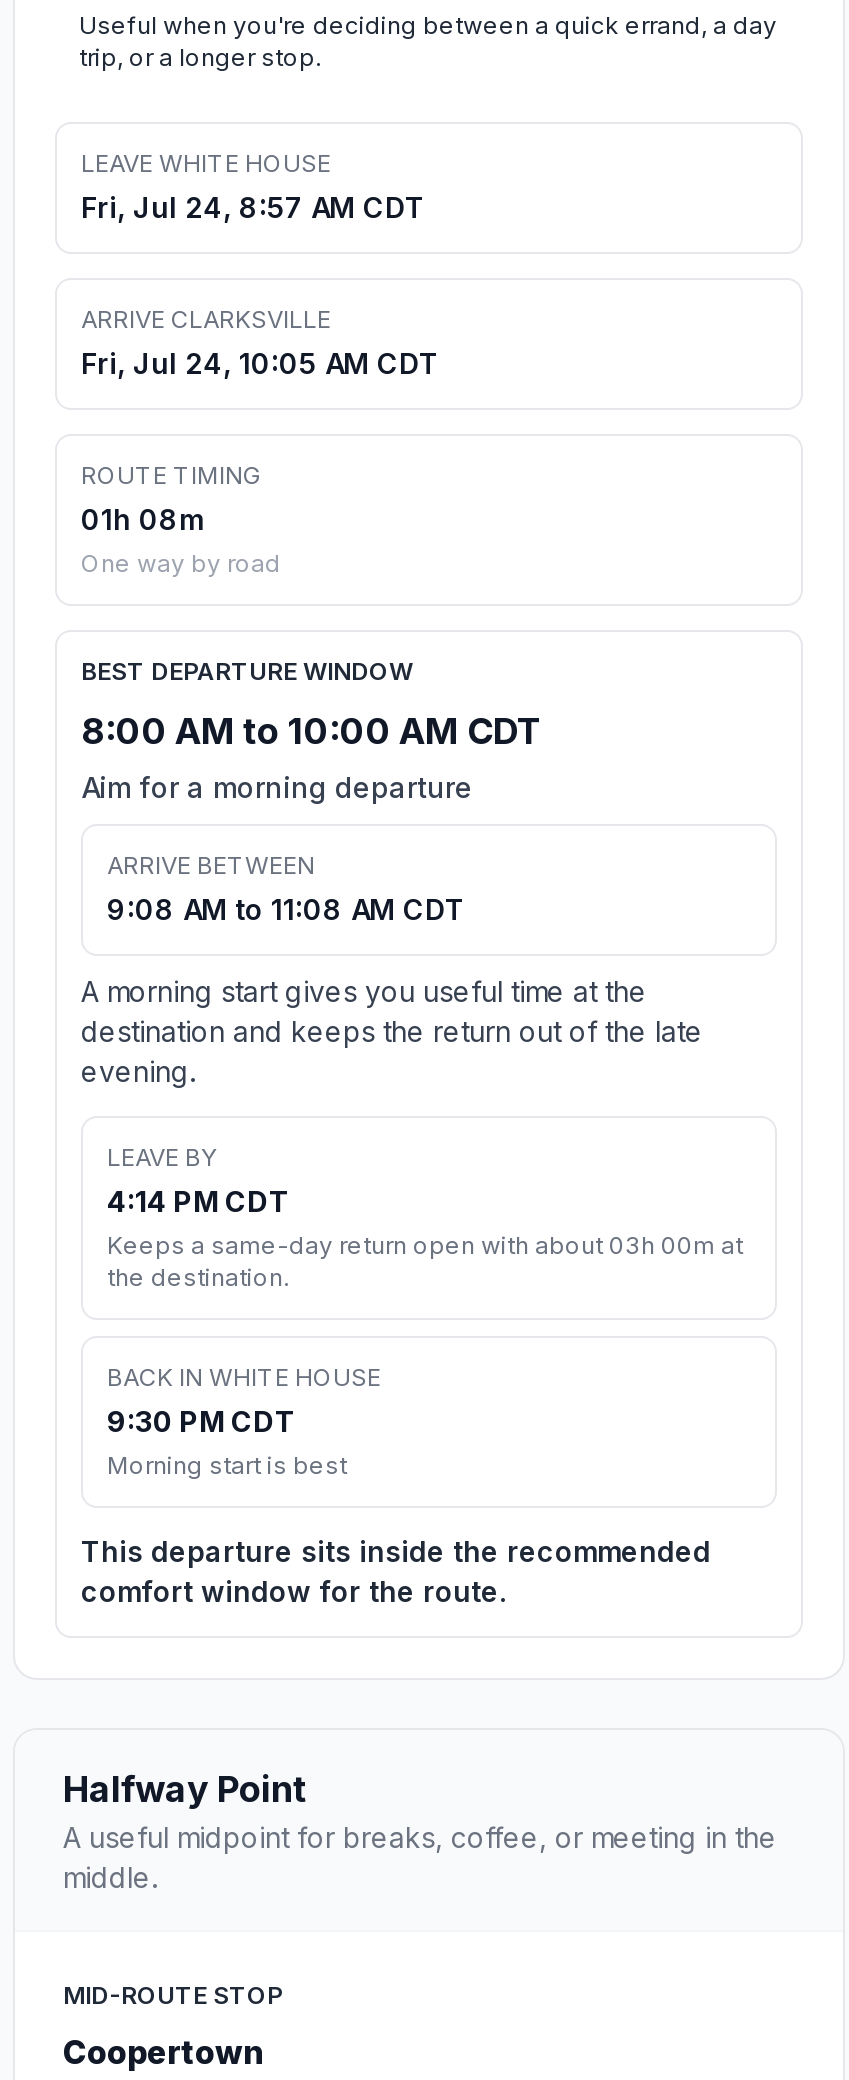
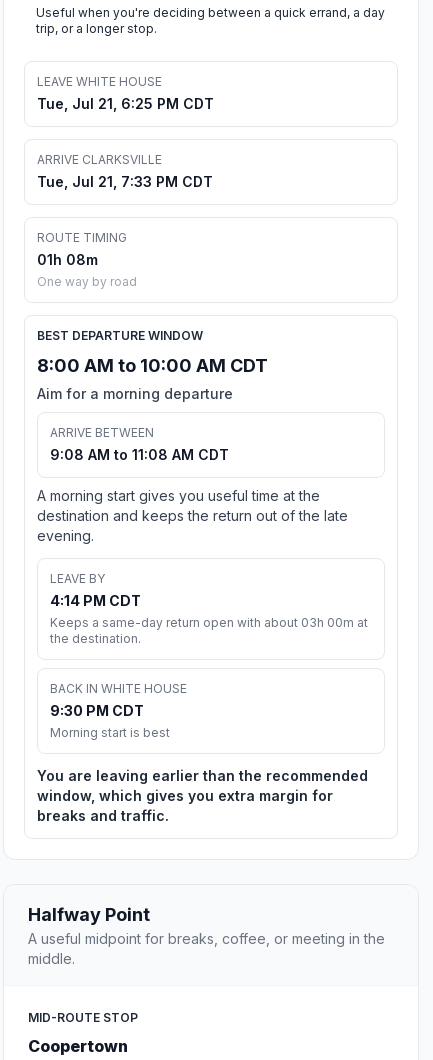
- Fri, Jul 24, 8:57 AM CDT
+ Tue, Jul 21, 6:25 PM CDT

- Fri, Jul 24, 10:05 AM CDT
+ Tue, Jul 21, 7:33 PM CDT

- This departure sits inside the recommended
- comfort window for the route.
+ You are leaving earlier than the recommended
+ window, which gives you extra margin for
+ breaks and traffic.
